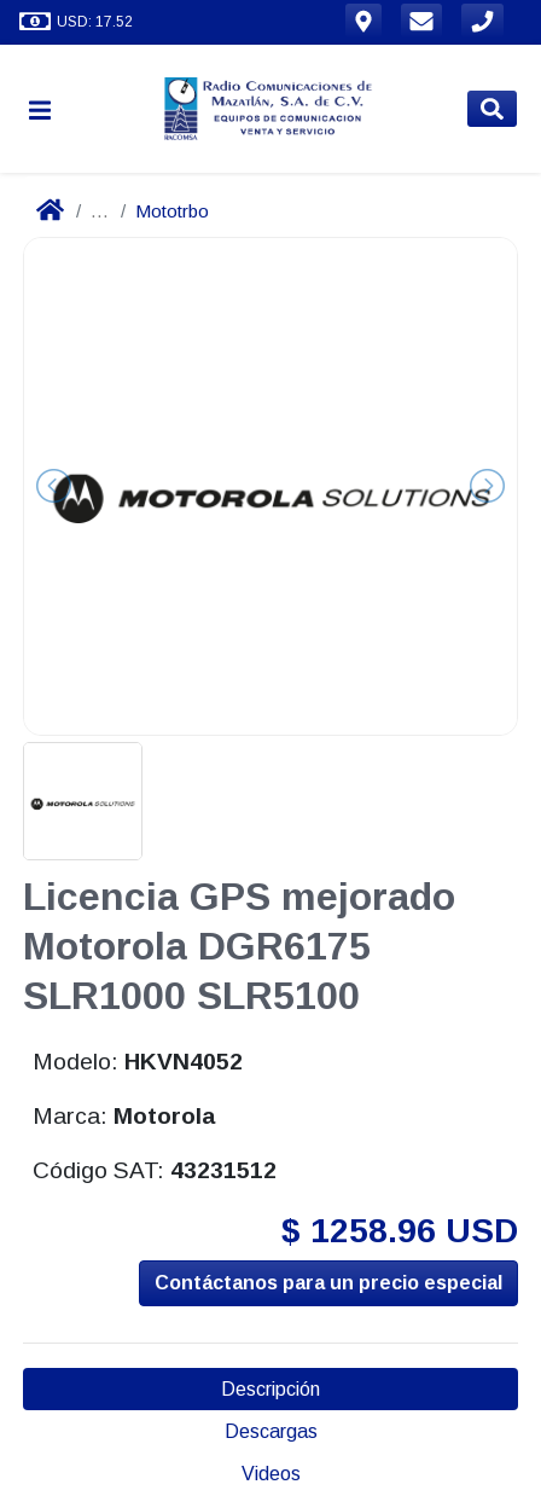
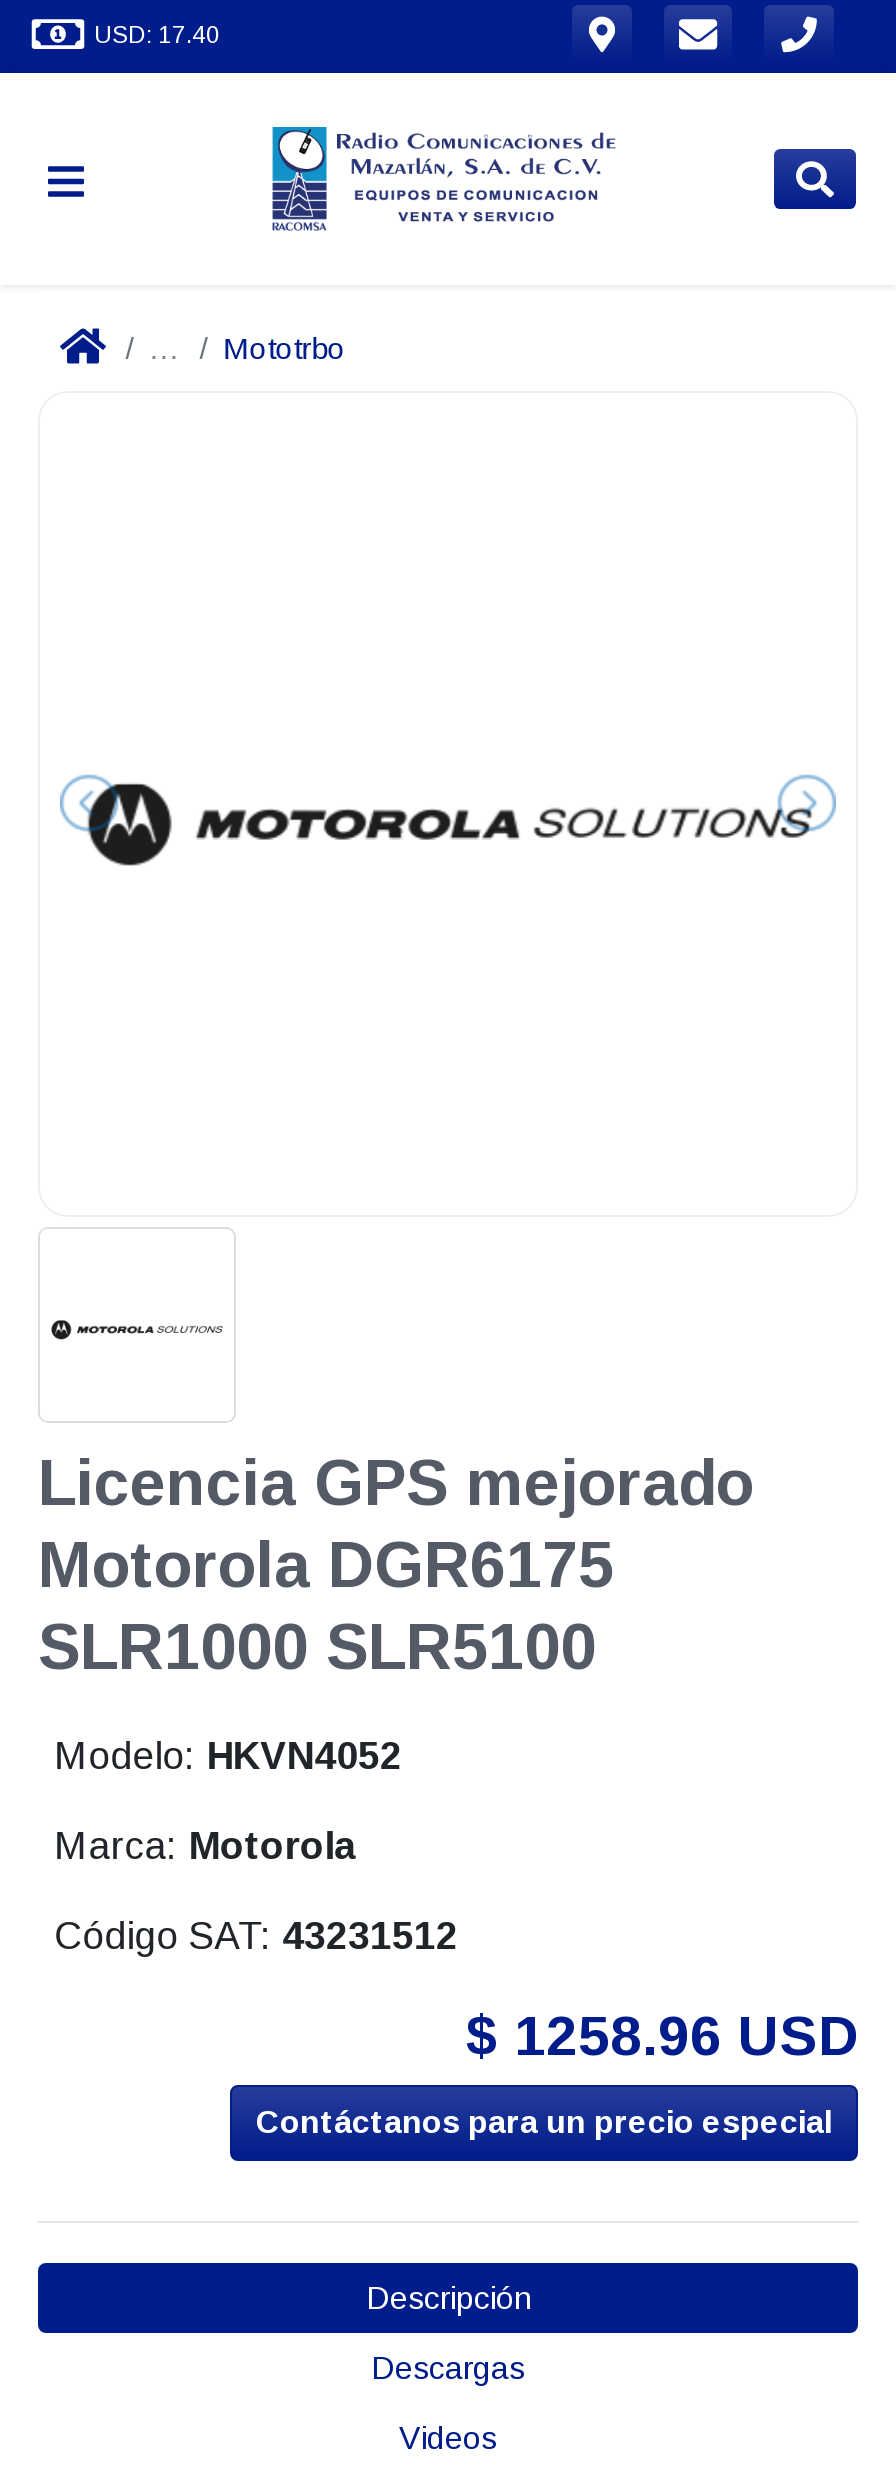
- USD: 17.52
+ USD: 17.40
